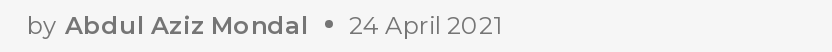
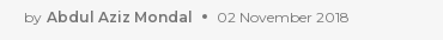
- by Abdul Aziz Mondal 24 April 2021
+ by Abdul Aziz Mondal 02 November 2018
